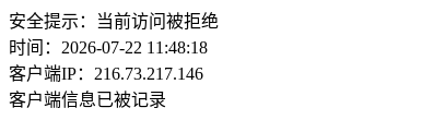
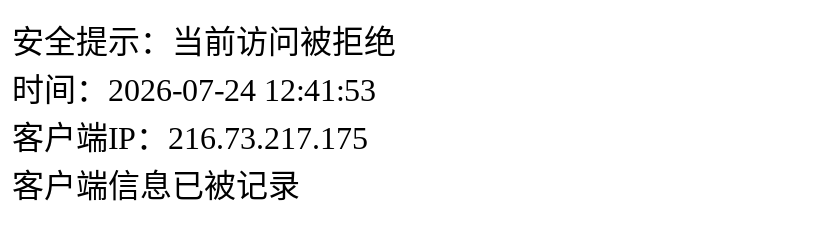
- 时间：2026-07-22 11:48:18
+ 时间：2026-07-24 12:41:53

- 客户端IP：216.73.217.146
+ 客户端IP：216.73.217.175
